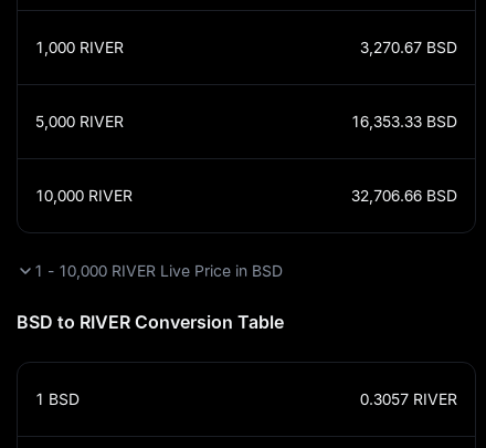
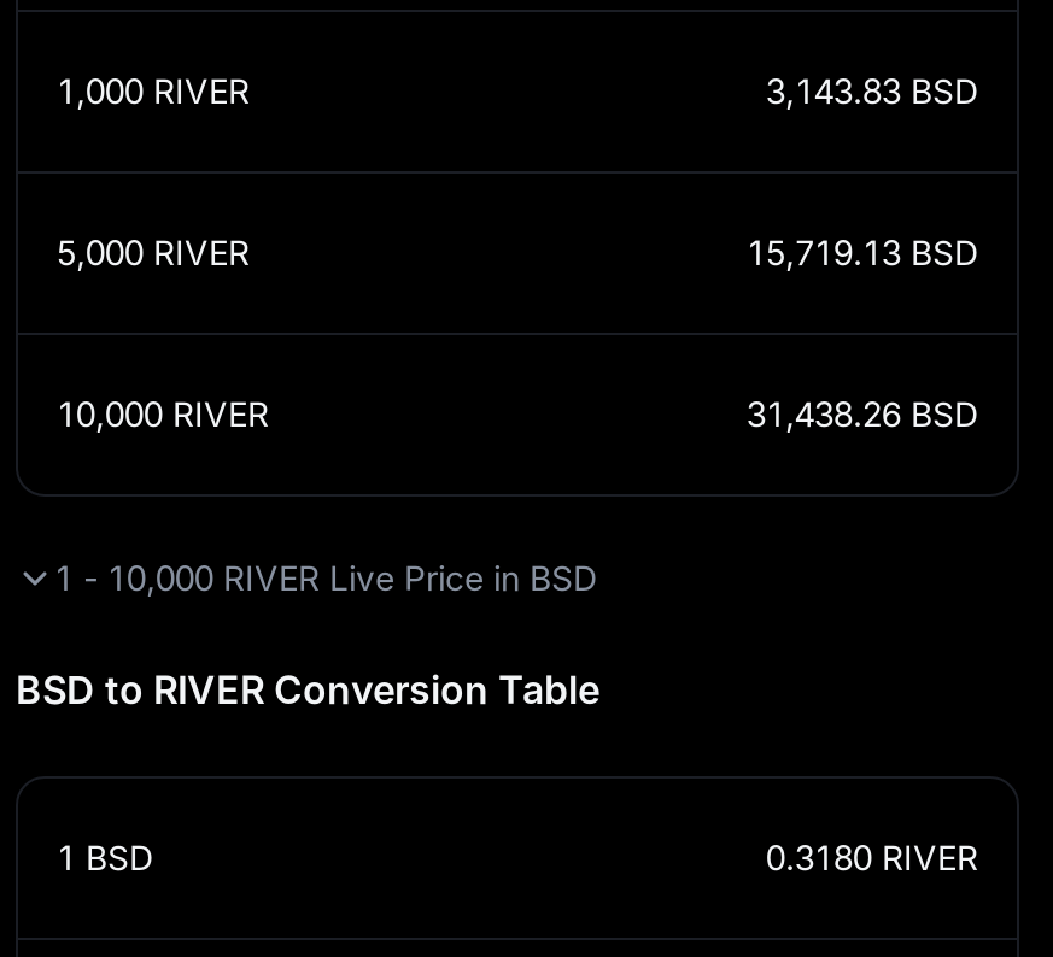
- 3,270.67 BSD
+ 3,143.83 BSD

- 16,353.33 BSD
+ 15,719.13 BSD

- 32,706.66 BSD
+ 31,438.26 BSD

- 0.3057 RIVER
+ 0.3180 RIVER
